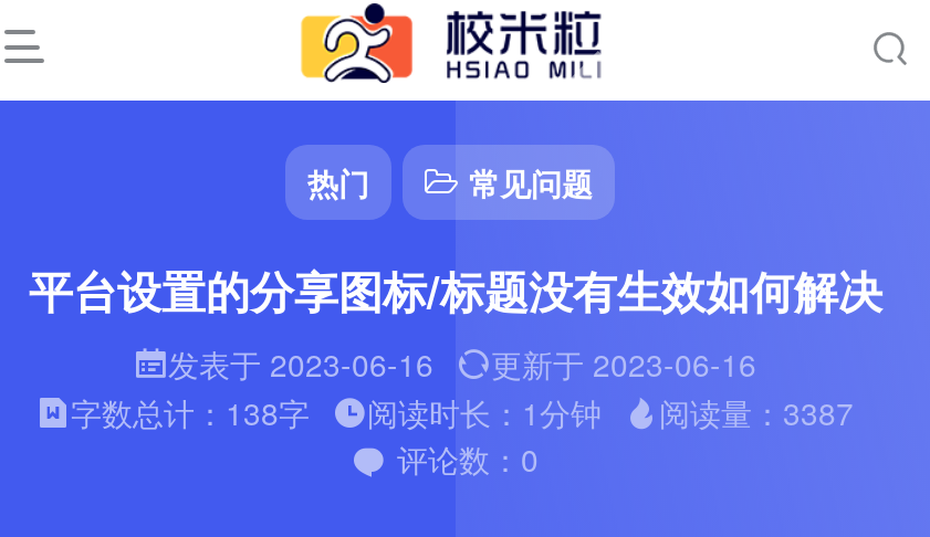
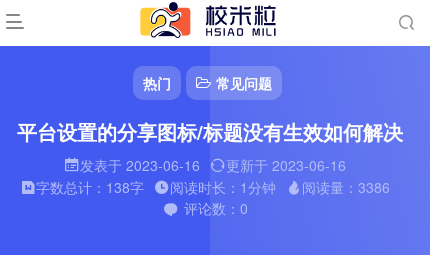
- 字数总计：138字 阅读时长：1分钟 阅读量：3387
+ 字数总计：138字 阅读时长：1分钟 阅读量：3386
